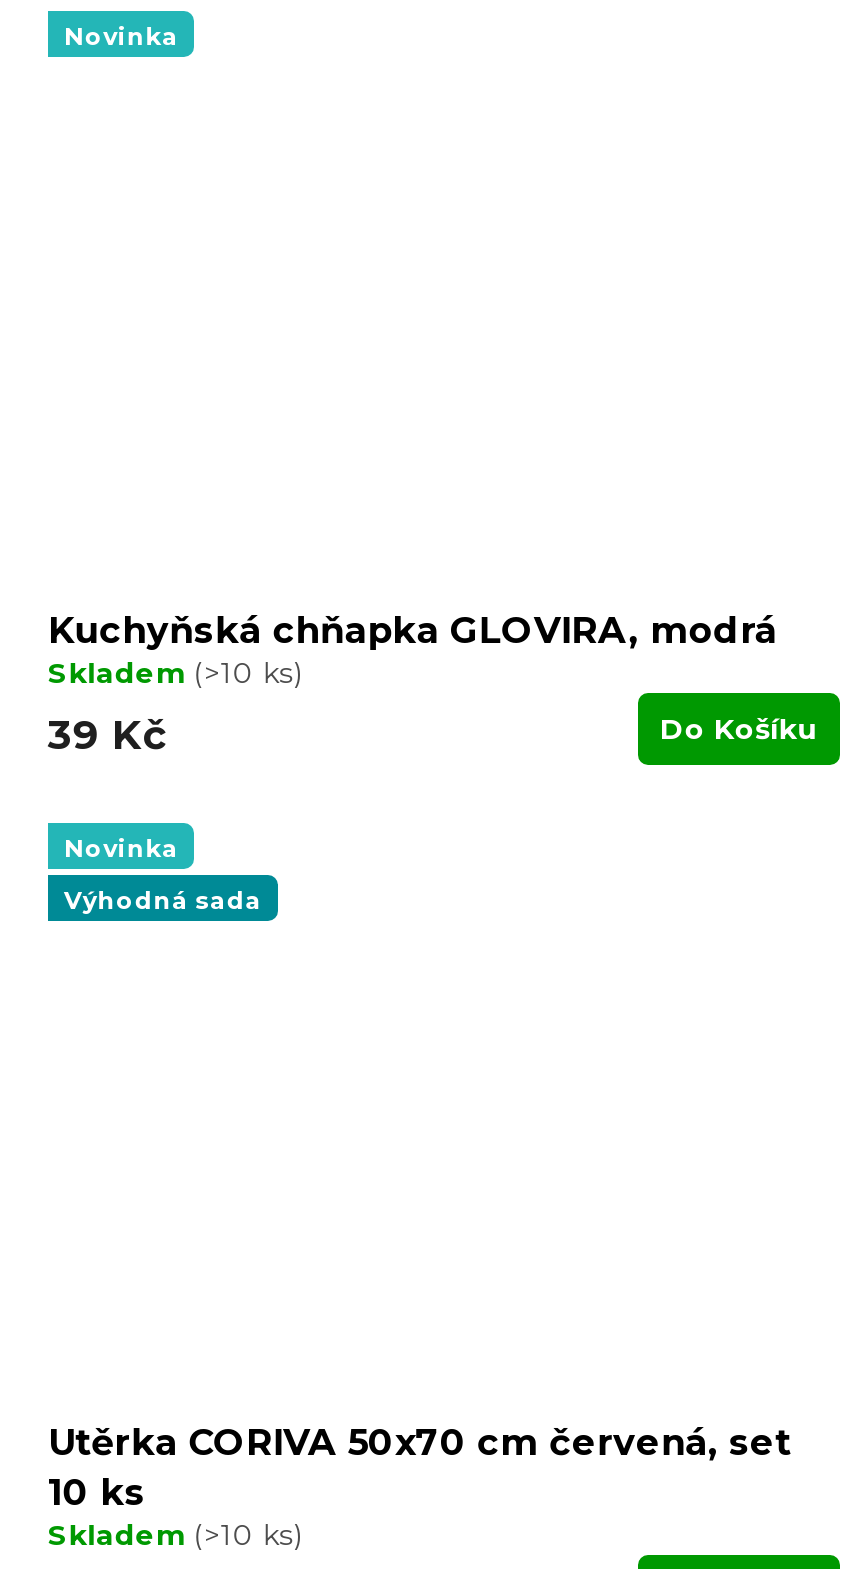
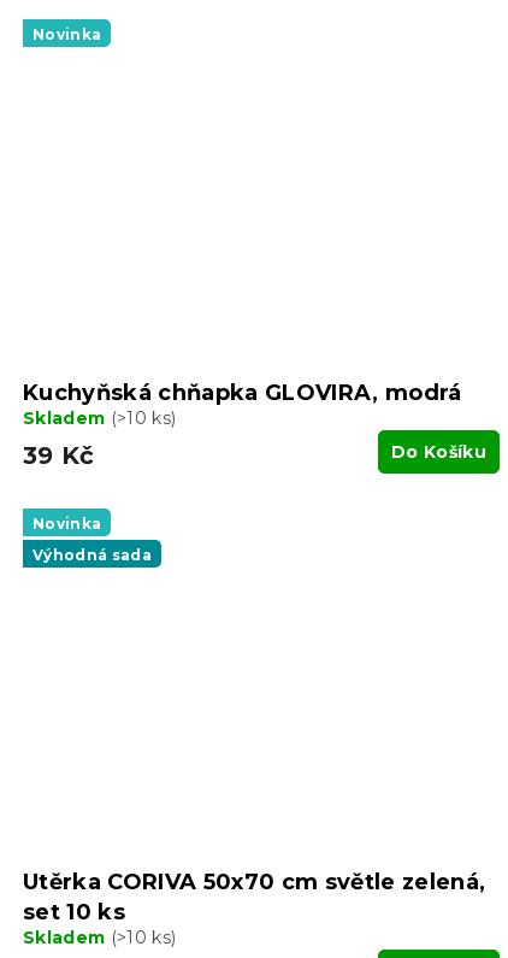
- Utěrka CORIVA 50x70 cm červená, set
- 10 ks
+ Utěrka CORIVA 50x70 cm světle zelená,
+ set 10 ks
